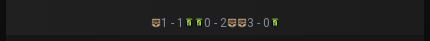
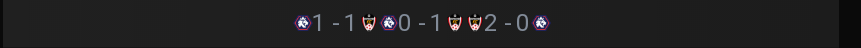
- 0 - 2
- 3 - 0
+ 0 - 1
+ 2 - 0
